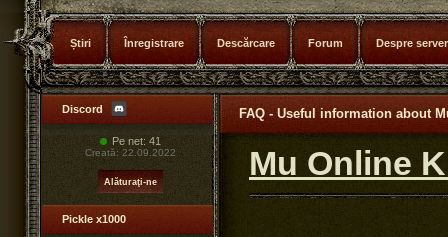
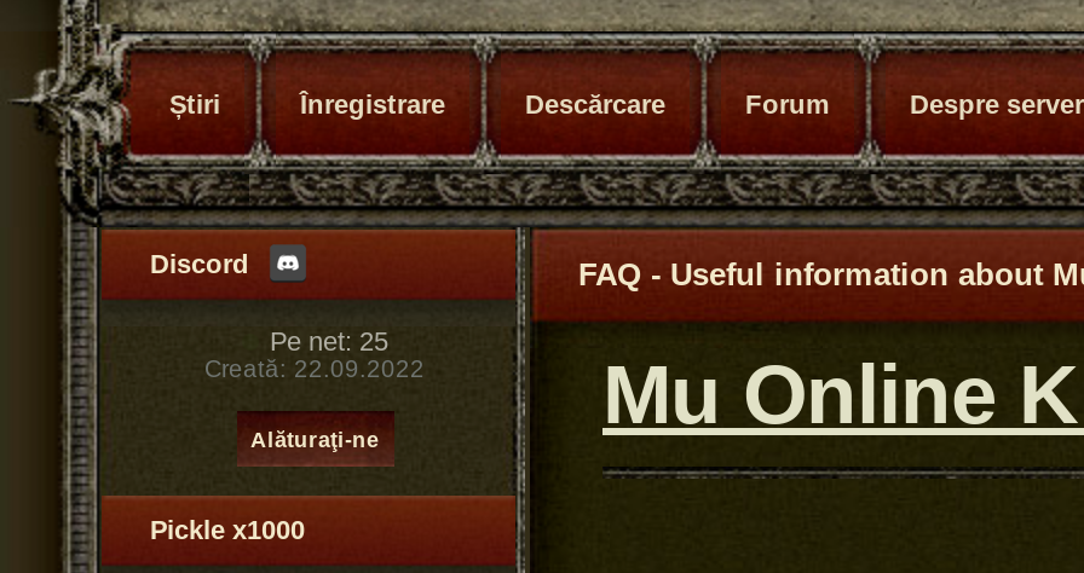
- Pe net: 41
+ Pe net: 25
